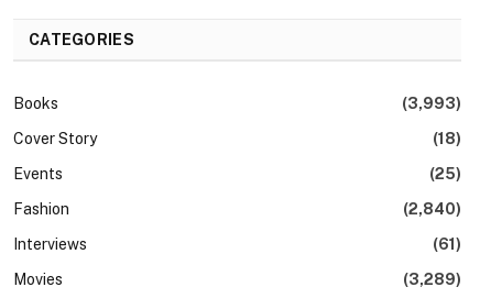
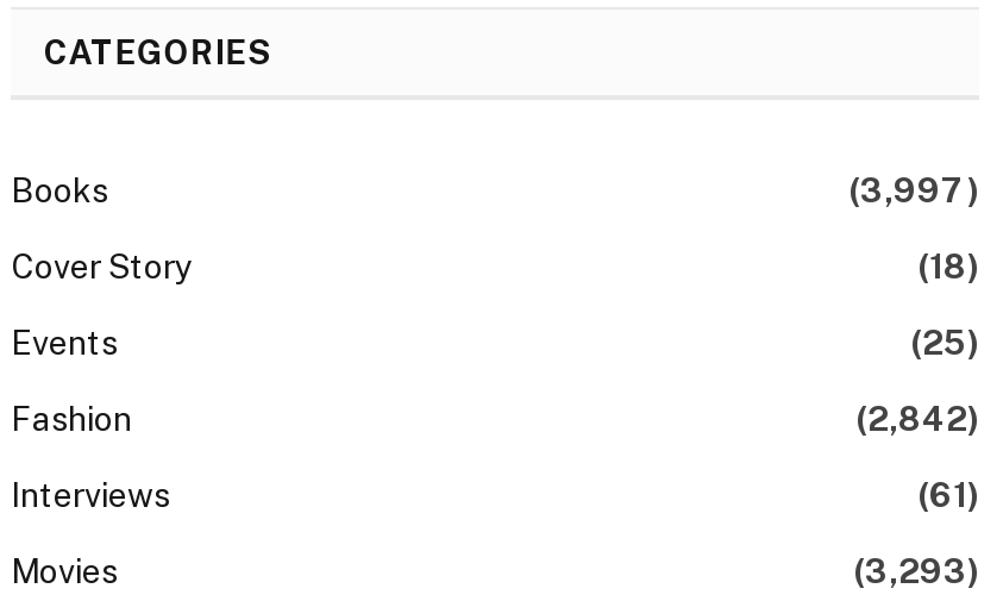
- (3,993)
+ (3,997)

- (2,840)
+ (2,842)

- (3,289)
+ (3,293)
